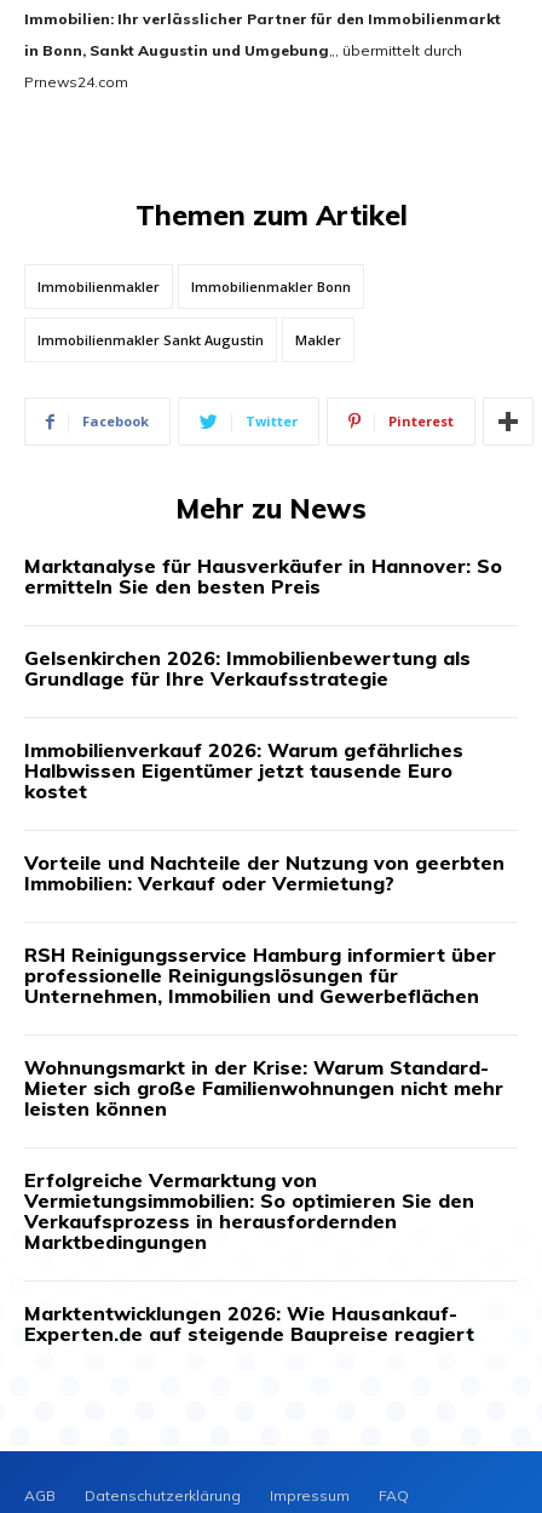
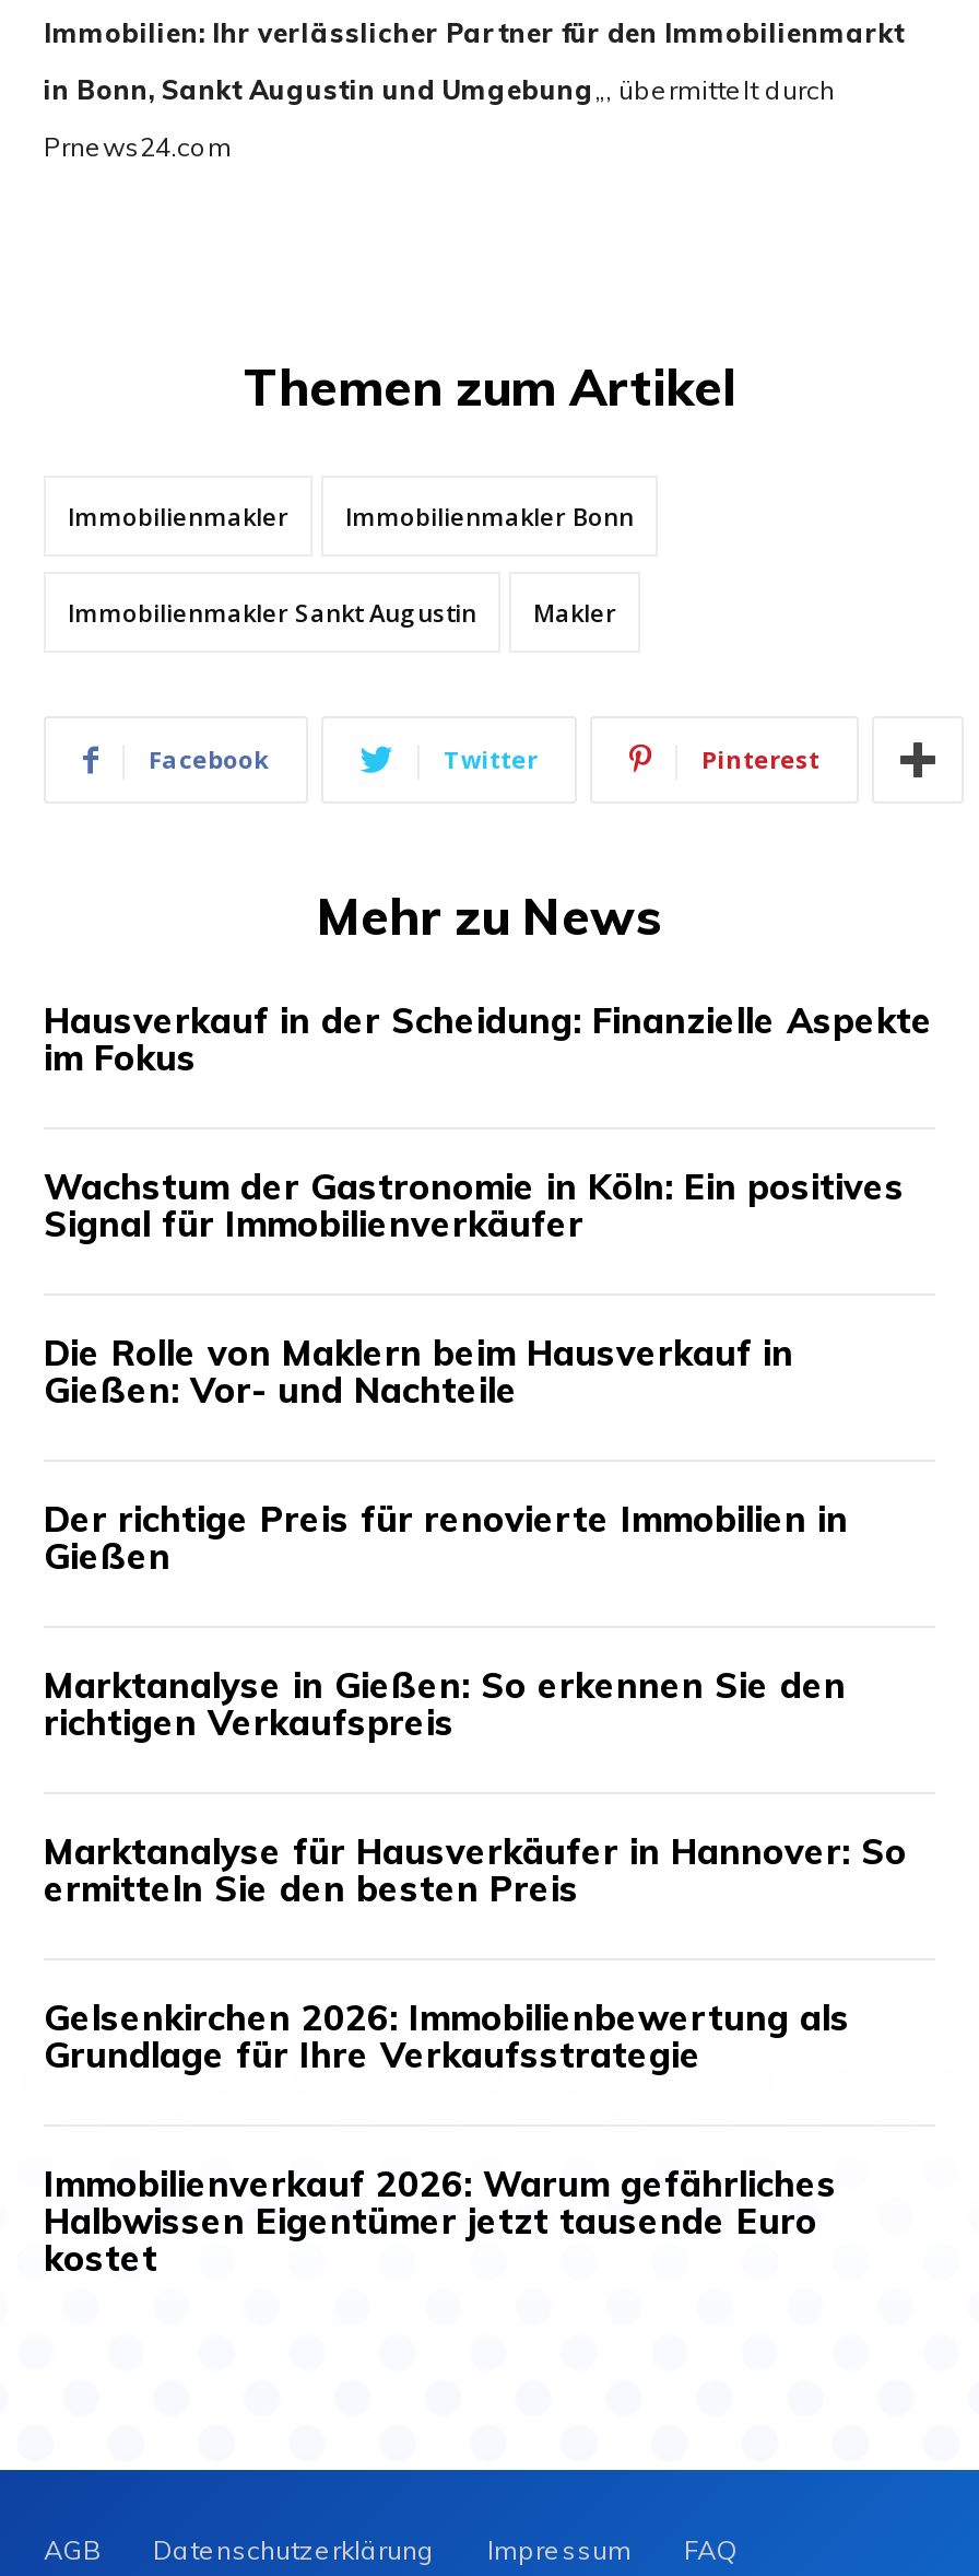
+ Hausverkauf in der Scheidung: Finanzielle Aspekte
+ im Fokus
+ Wachstum der Gastronomie in Köln: Ein positives
+ Signal für Immobilienverkäufer
+ Die Rolle von Maklern beim Hausverkauf in
+ Gießen: Vor- und Nachteile
+ Der richtige Preis für renovierte Immobilien in
+ Gießen
+ Marktanalyse in Gießen: So erkennen Sie den
+ richtigen Verkaufspreis

moved down: Marktanalyse für Hausverkäufer in Hannover: So | ermitteln Sie den besten Preis | Gelsenkirchen 2026: Immobilienbewertung als | Grundlage für Ihre Verkaufsstrategie | Immobilienverkauf 2026: Warum gefährliches | Halbwissen Eigentümer jetzt tausende Euro | kostet

- Vorteile und Nachteile der Nutzung von geerbten
- Immobilien: Verkauf oder Vermietung?
- RSH Reinigungsservice Hamburg informiert über
- professionelle Reinigungslösungen für
- Unternehmen, Immobilien und Gewerbeflächen
- Wohnungsmarkt in der Krise: Warum Standard-
- Mieter sich große Familienwohnungen nicht mehr
- leisten können
- Erfolgreiche Vermarktung von
- Vermietungsimmobilien: So optimieren Sie den
- Verkaufsprozess in herausfordernden
- Marktbedingungen
- Marktentwicklungen 2026: Wie Hausankauf-
- Experten.de auf steigende Baupreise reagiert
